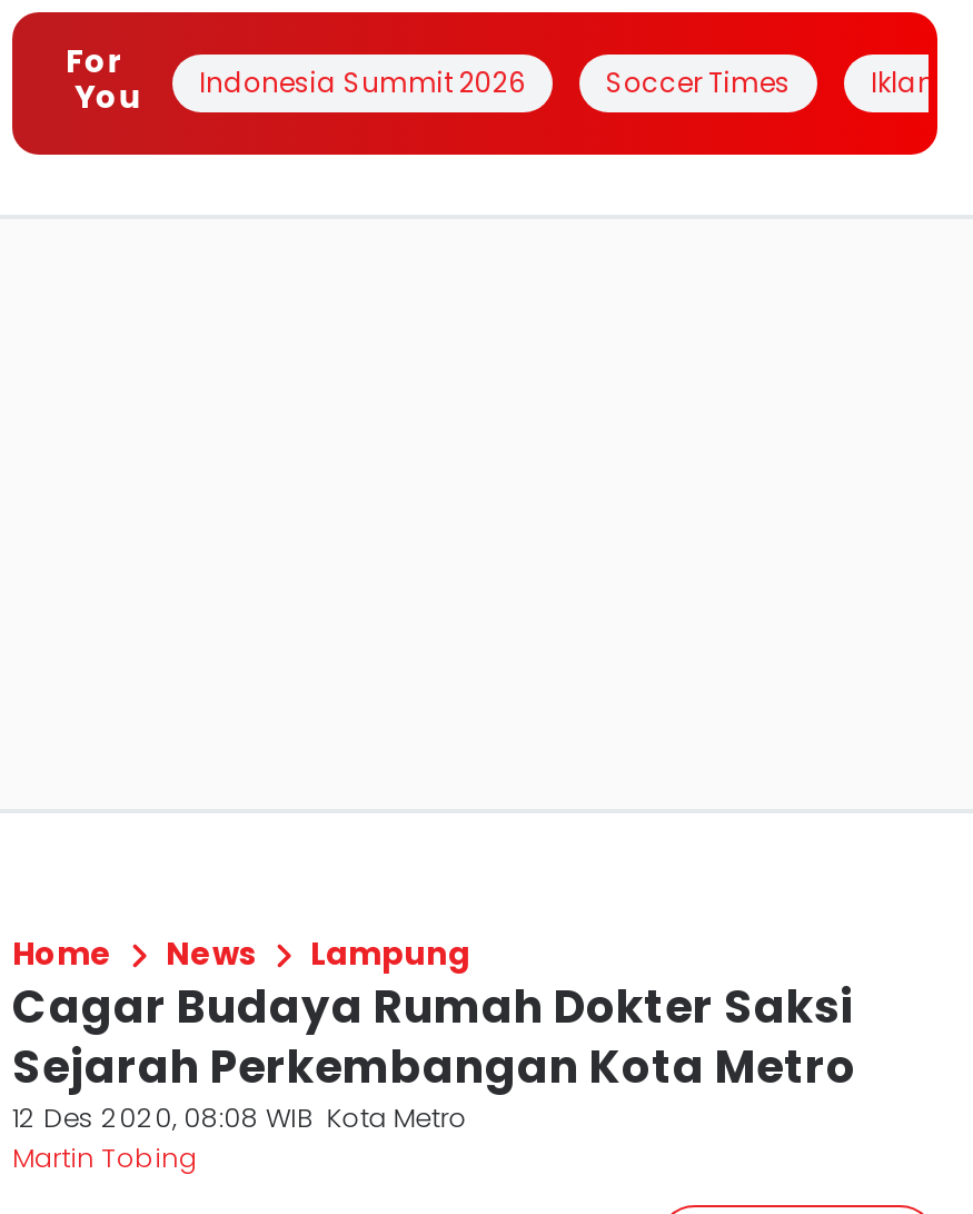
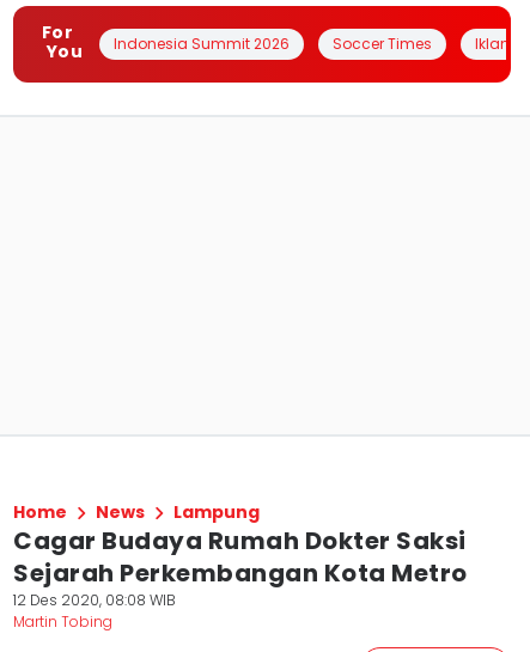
- 12 Des 2020, 08:08 WIB Kota Metro
+ 12 Des 2020, 08:08 WIB
